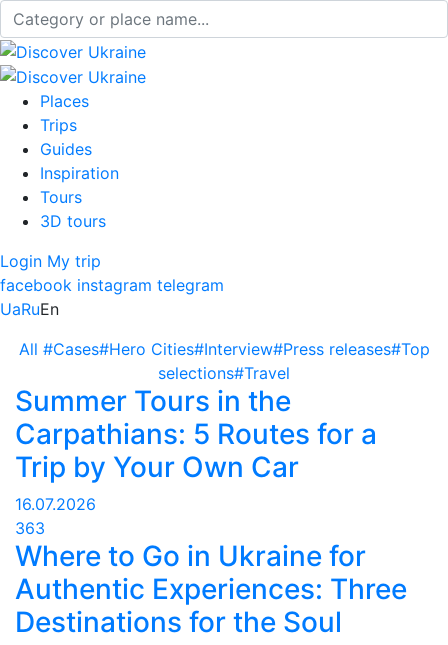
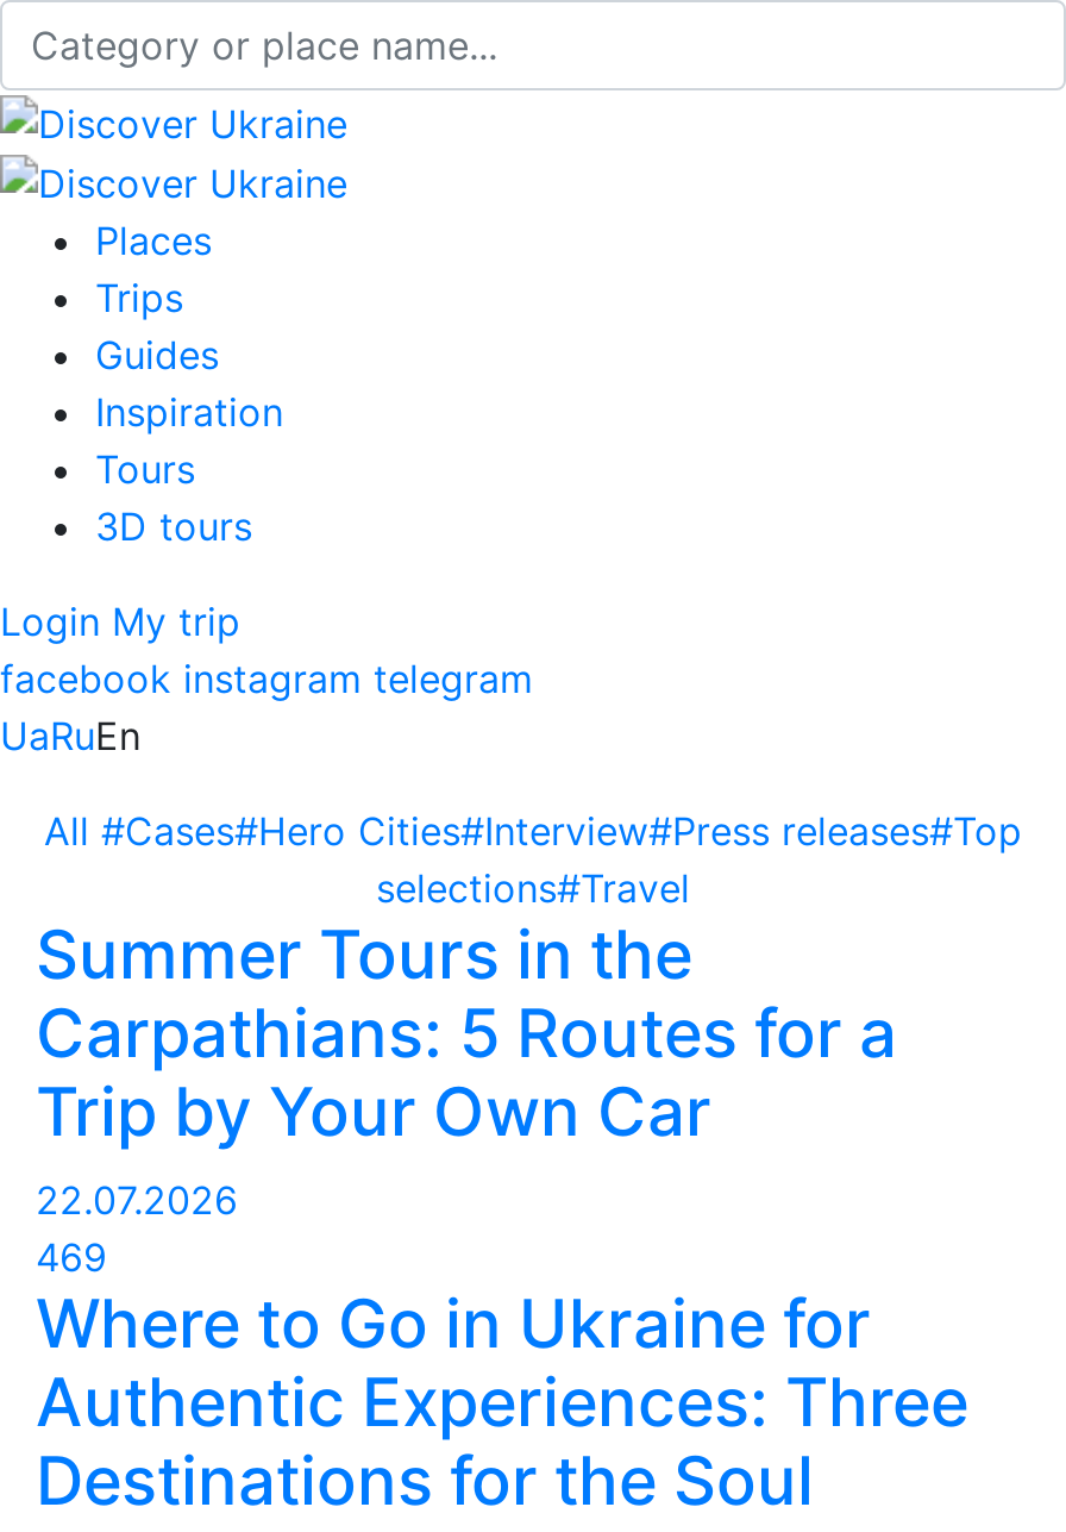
- 16.07.2026
+ 22.07.2026

- 363
+ 469
